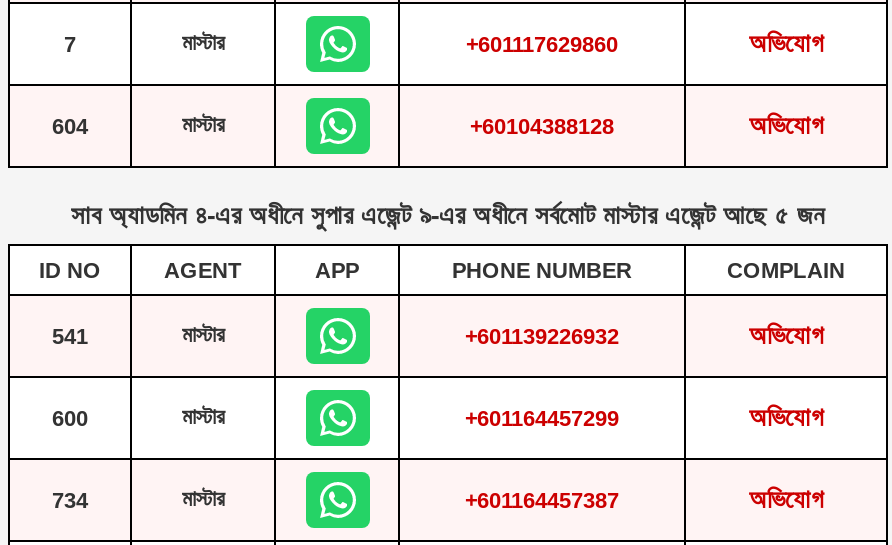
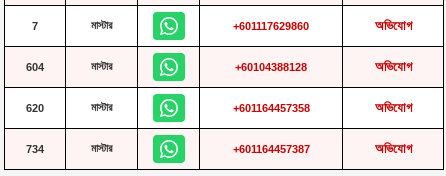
- সাব অ্যাডমিন ৪-এর অধীনে সুপার এজেন্ট ৯-এর অধীনে সর্বমোট মাস্টার এজেন্ট আছে ৫ জন
- ID NO
- AGENT
- APP
- PHONE NUMBER
- COMPLAIN
- 541
+ 620

- +601139226932
- অভিযোগ
- 600
- মাস্টার
- +601164457299
+ +601164457358
